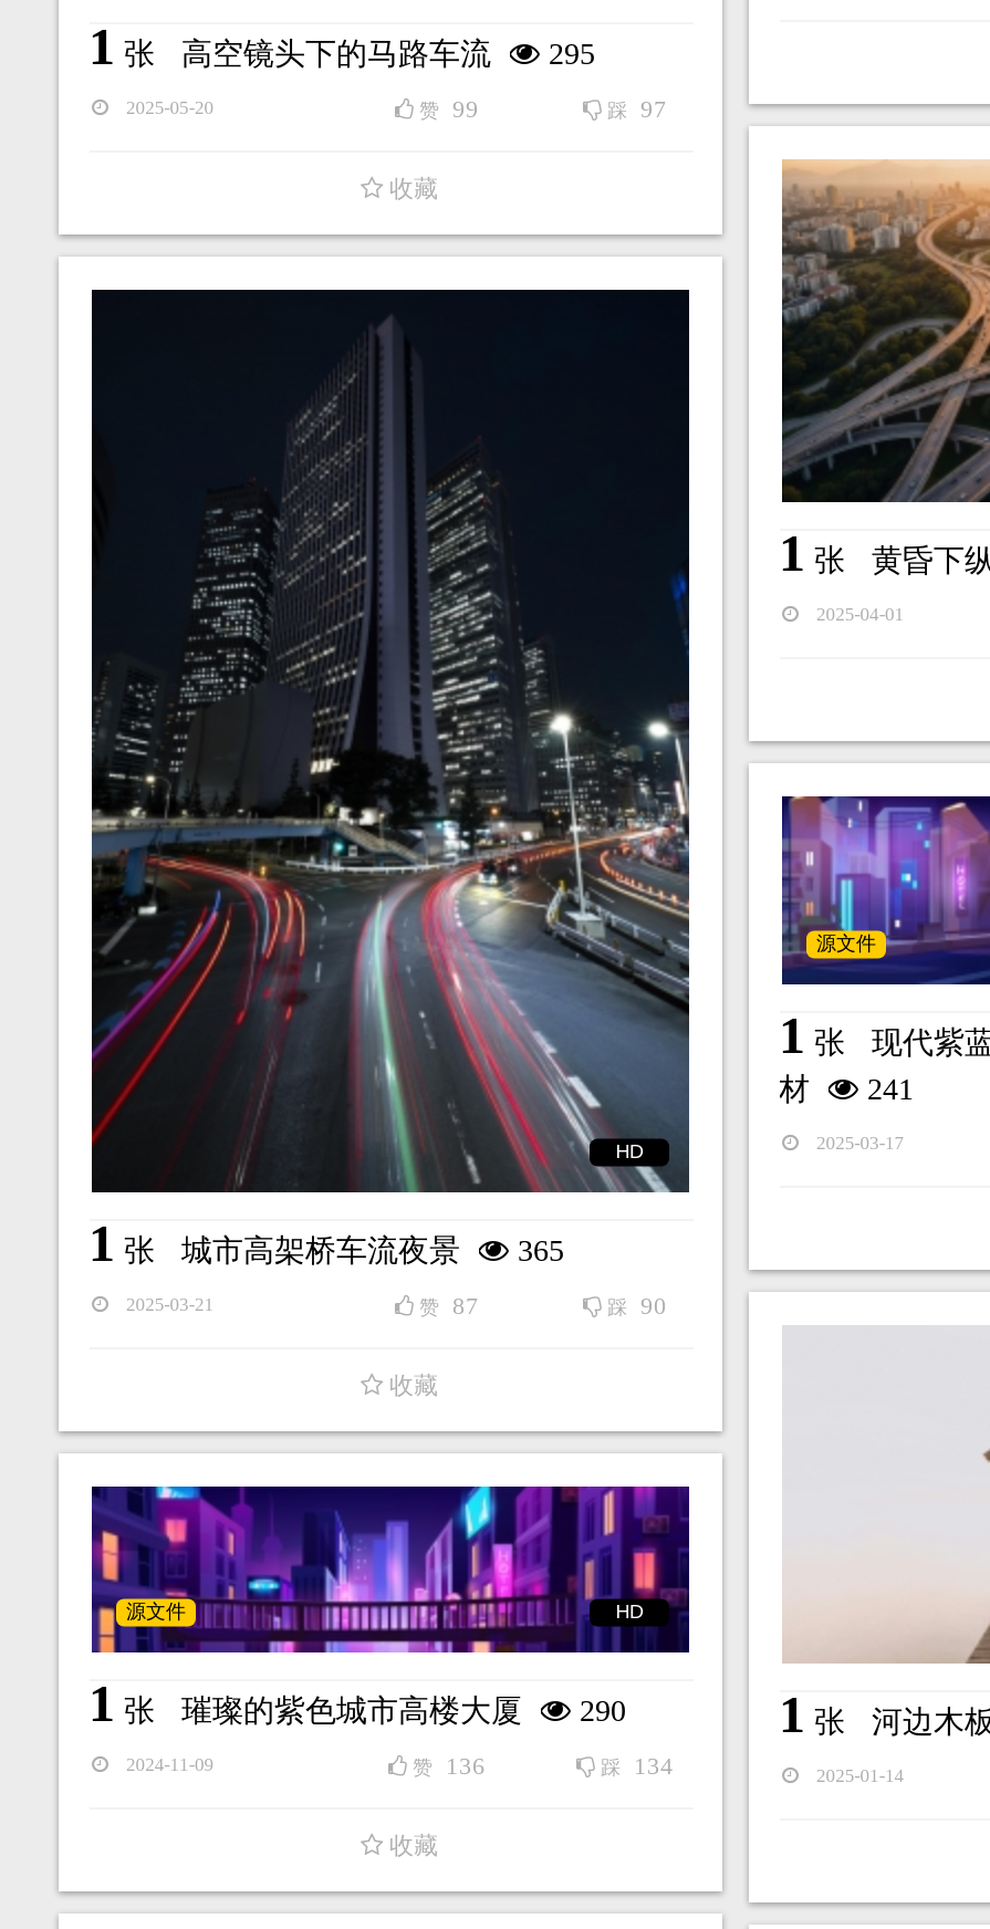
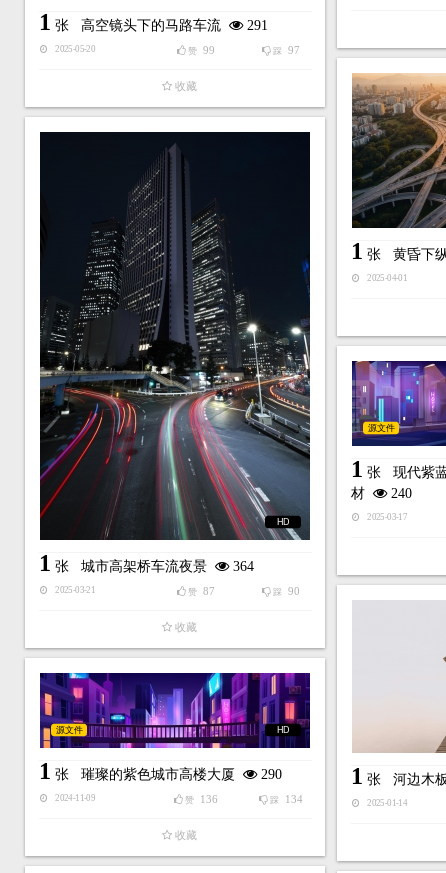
- 1张高空镜头下的马路车流 295
+ 1张高空镜头下的马路车流 291

- 材 241
+ 材 240

- 1张城市高架桥车流夜景 365
+ 1张城市高架桥车流夜景 364
